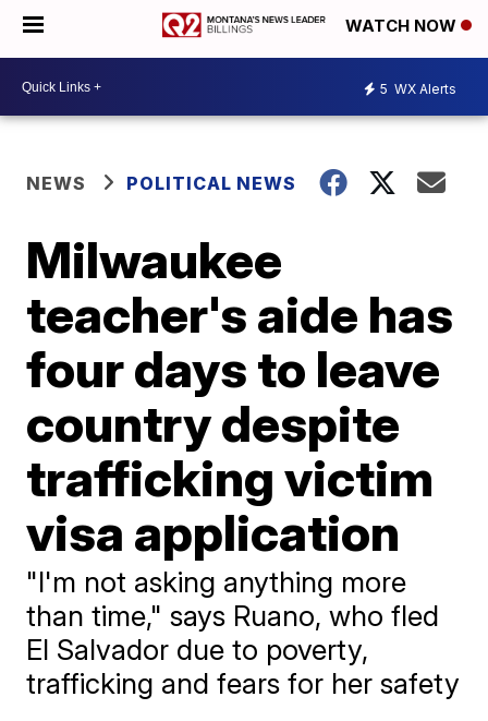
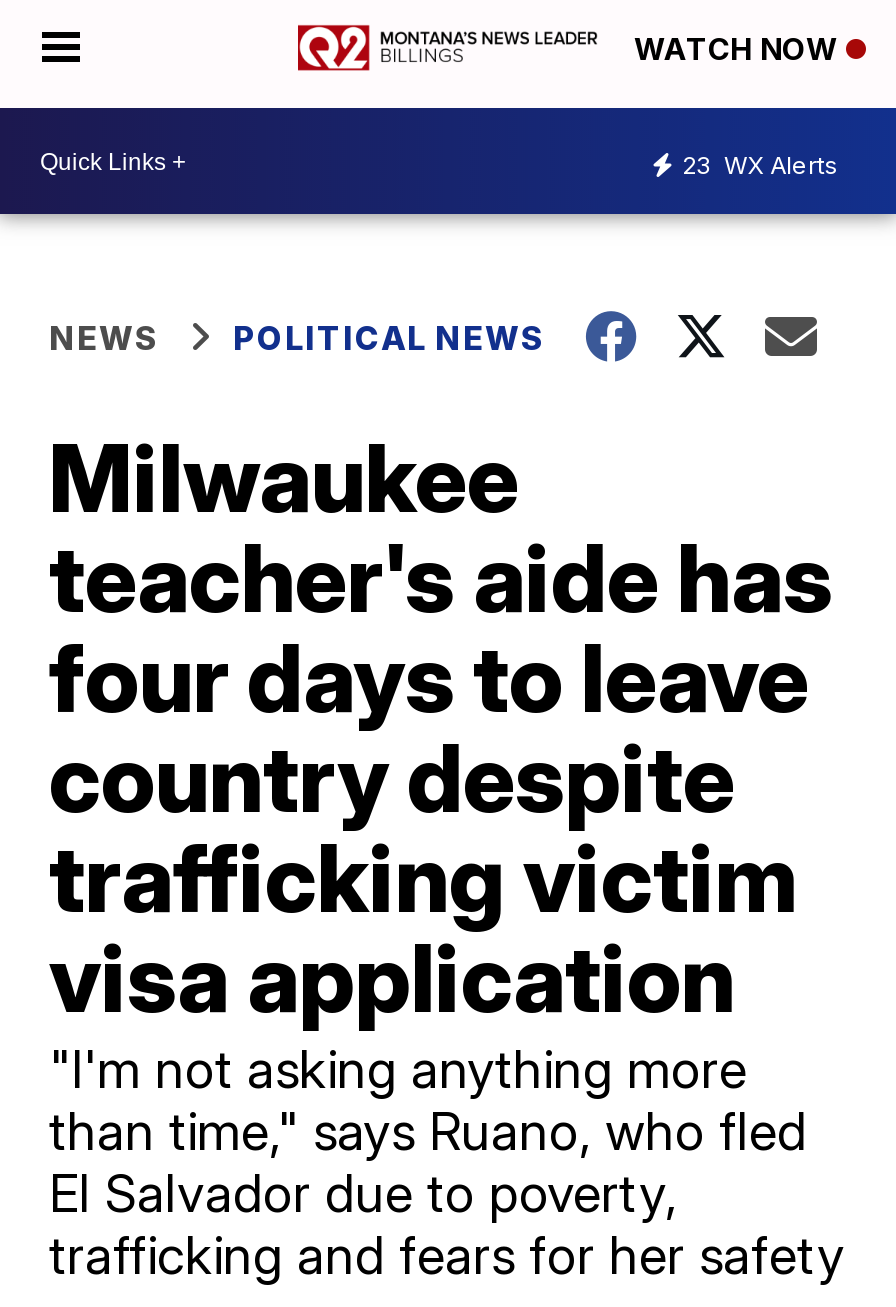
- 5 WX Alerts
+ 23 WX Alerts
